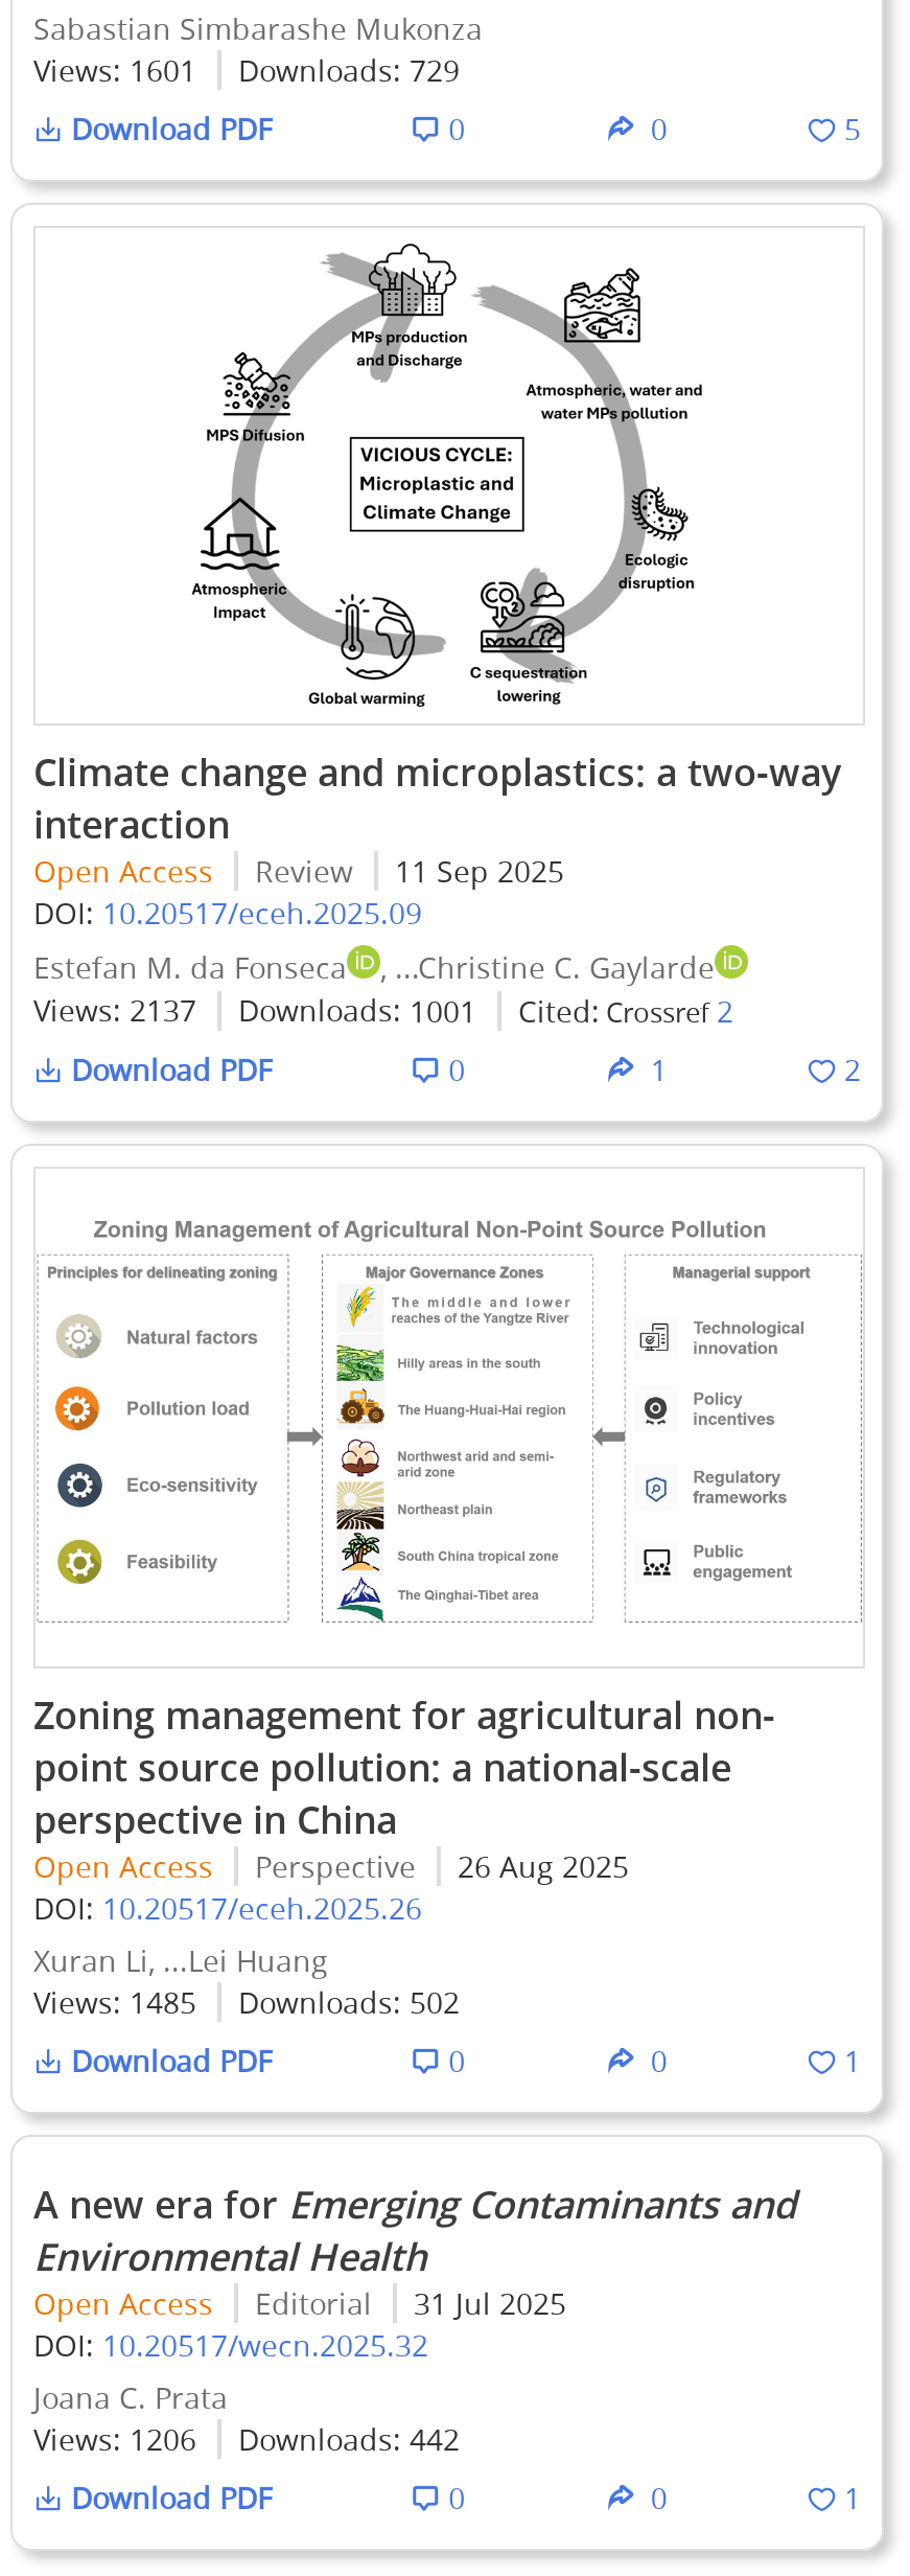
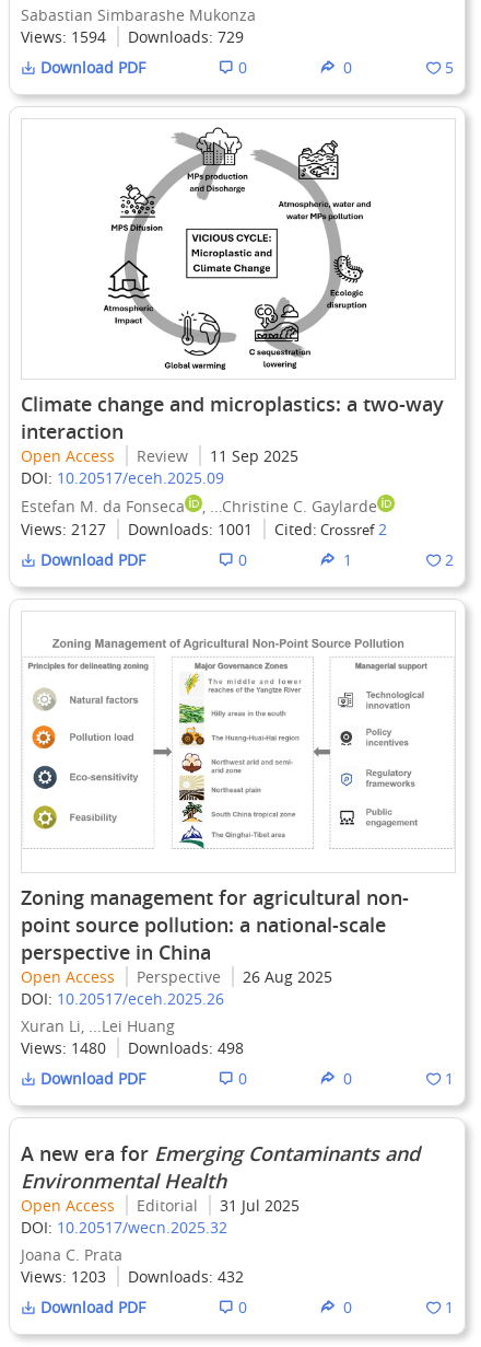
- Views: 1601 Downloads: 729
+ Views: 1594 Downloads: 729

- Views: 2137 Downloads: 1001 Cited: Crossref 2
+ Views: 2127 Downloads: 1001 Cited: Crossref 2

- Views: 1485
+ Views: 1480

- Downloads: 502
+ Downloads: 498

- Views: 1206
+ Views: 1203

- Downloads: 442
+ Downloads: 432
